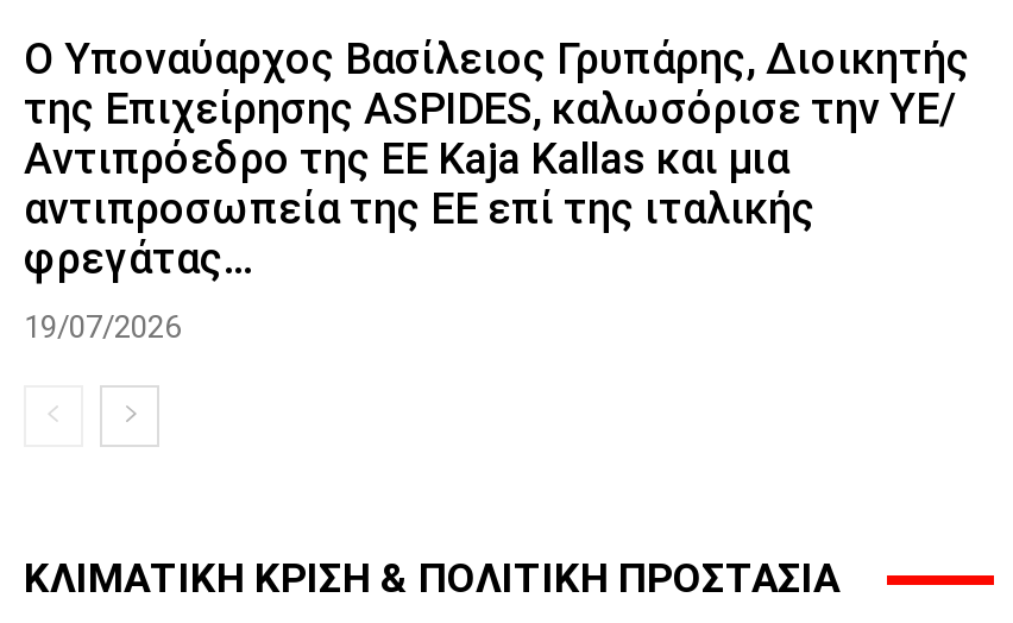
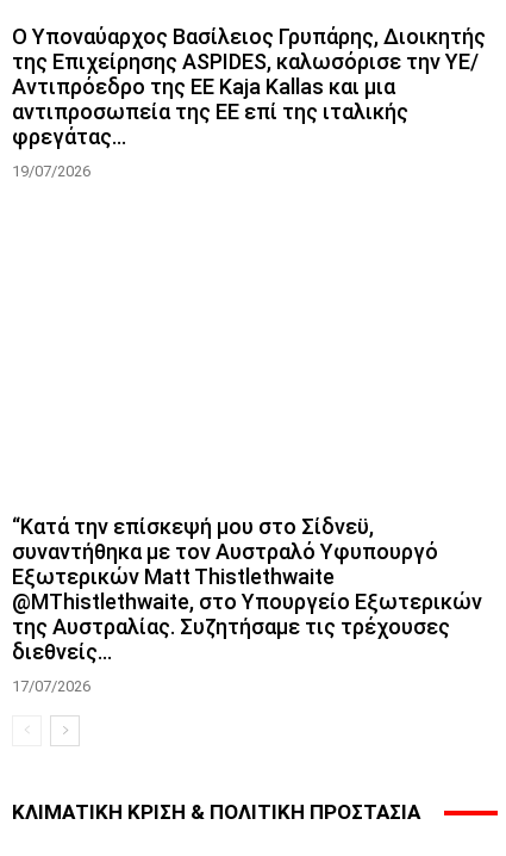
+ “Κατά την επίσκεψή μου στο Σίδνεϋ,
+ συναντήθηκα με τον Αυστραλό Υφυπουργό
+ Εξωτερικών Matt Thistlethwaite
+ @MThistlethwaite, στο Υπουργείο Εξωτερικών
+ της Αυστραλίας. Συζητήσαμε τις τρέχουσες
+ διεθνείς...
+ 17/07/2026
